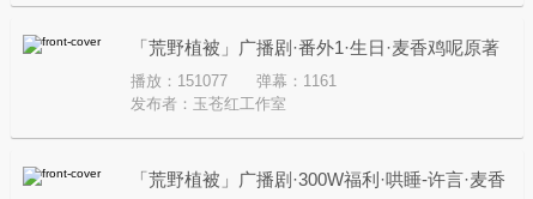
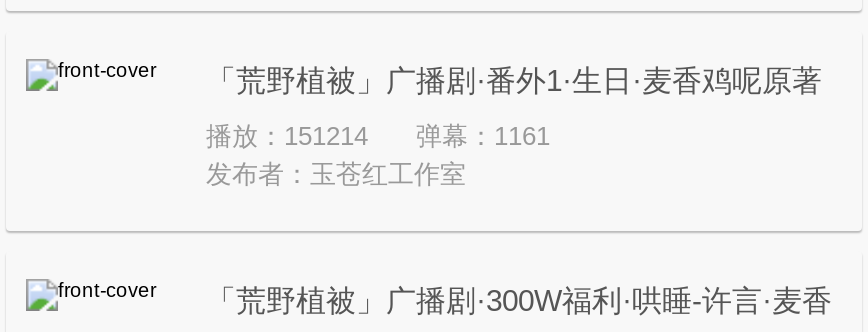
- 播放：151077 弹幕：1161
+ 播放：151214 弹幕：1161
